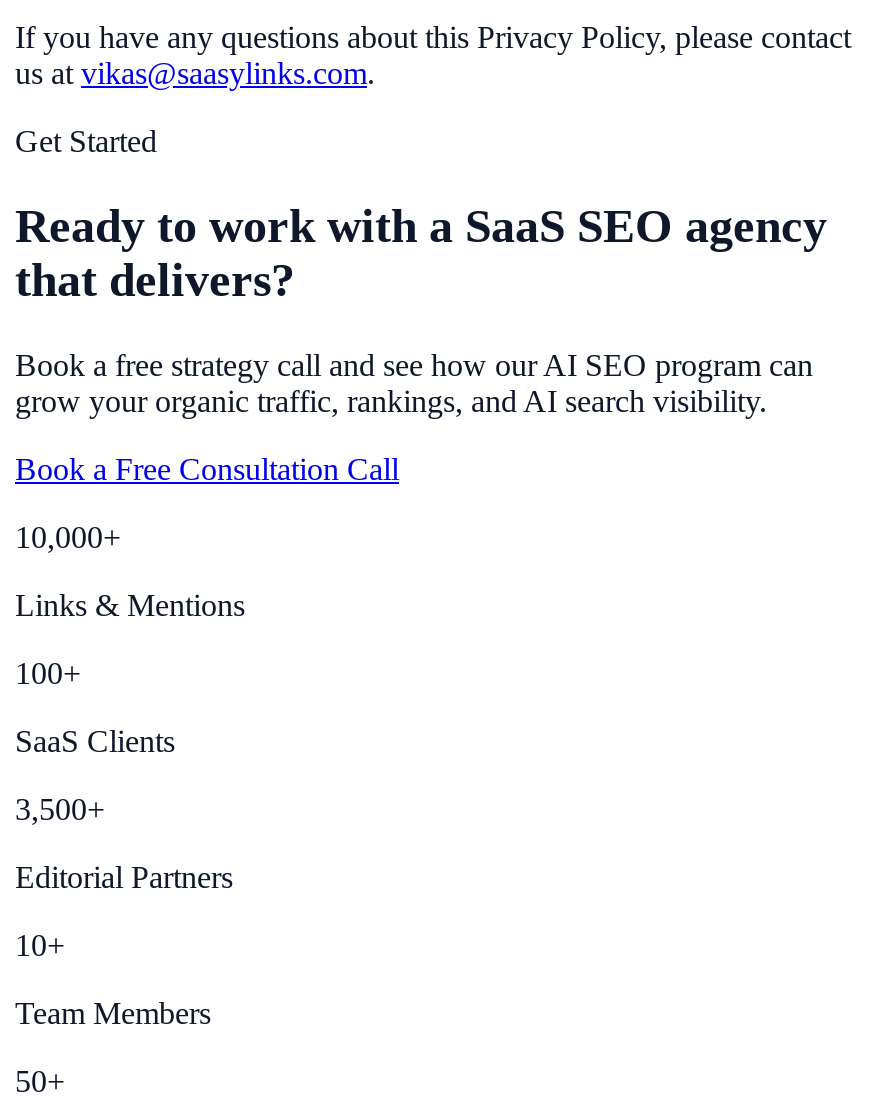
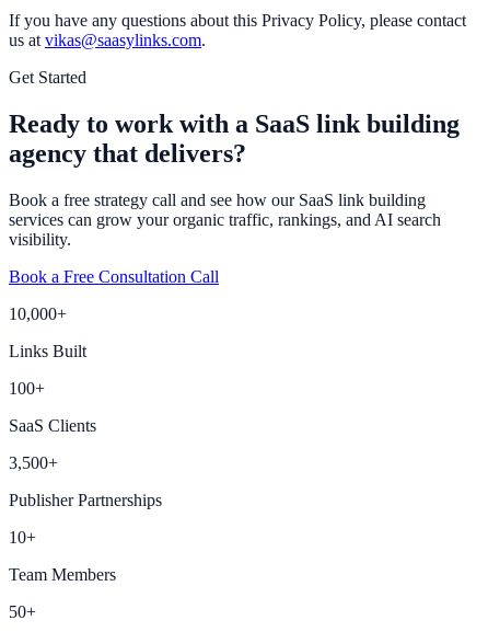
- Ready to work with a SaaS SEO agency
- that delivers?
+ Ready to work with a SaaS link building
+ agency that delivers?

- Book a free strategy call and see how our AI SEO program can
- grow your organic traffic, rankings, and AI search visibility.
+ Book a free strategy call and see how our SaaS link building
+ services can grow your organic traffic, rankings, and AI search
+ visibility.

- Links & Mentions
+ Links Built

- Editorial Partners
+ Publisher Partnerships
